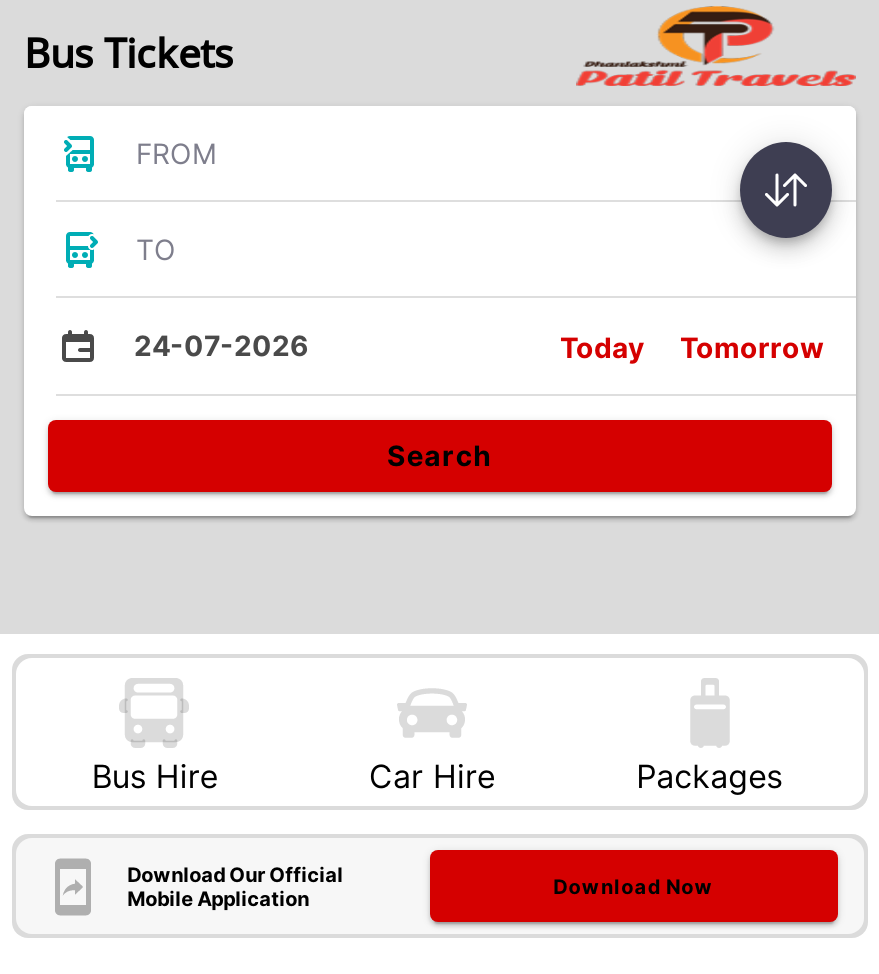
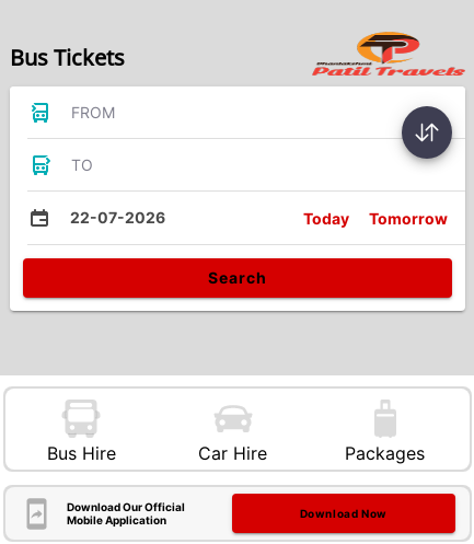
- 24-07-2026
+ 22-07-2026
